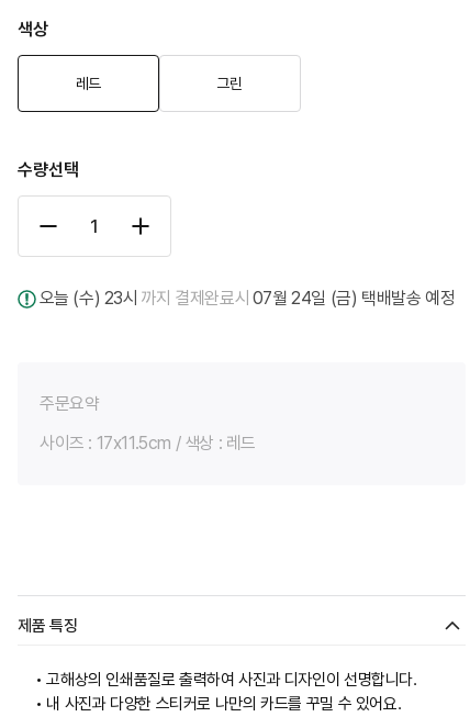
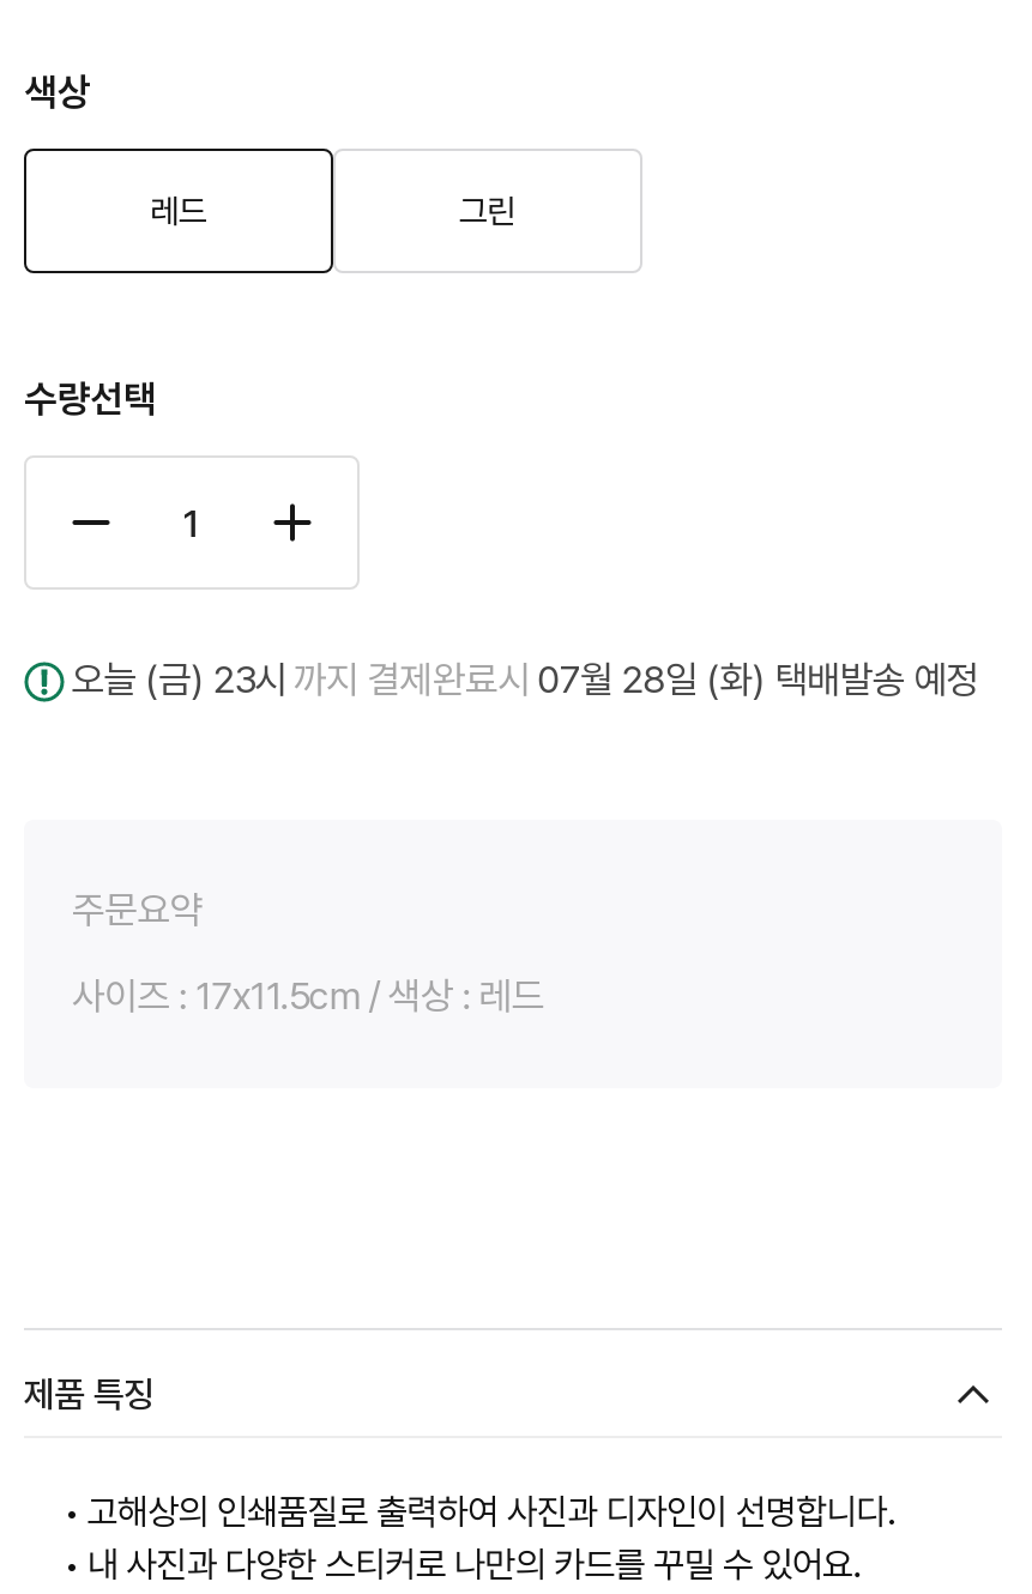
- 오늘 (수) 23시 까지 결제완료시 07월 24일 (금) 택배발송 예정
+ 오늘 (금) 23시 까지 결제완료시 07월 28일 (화) 택배발송 예정
